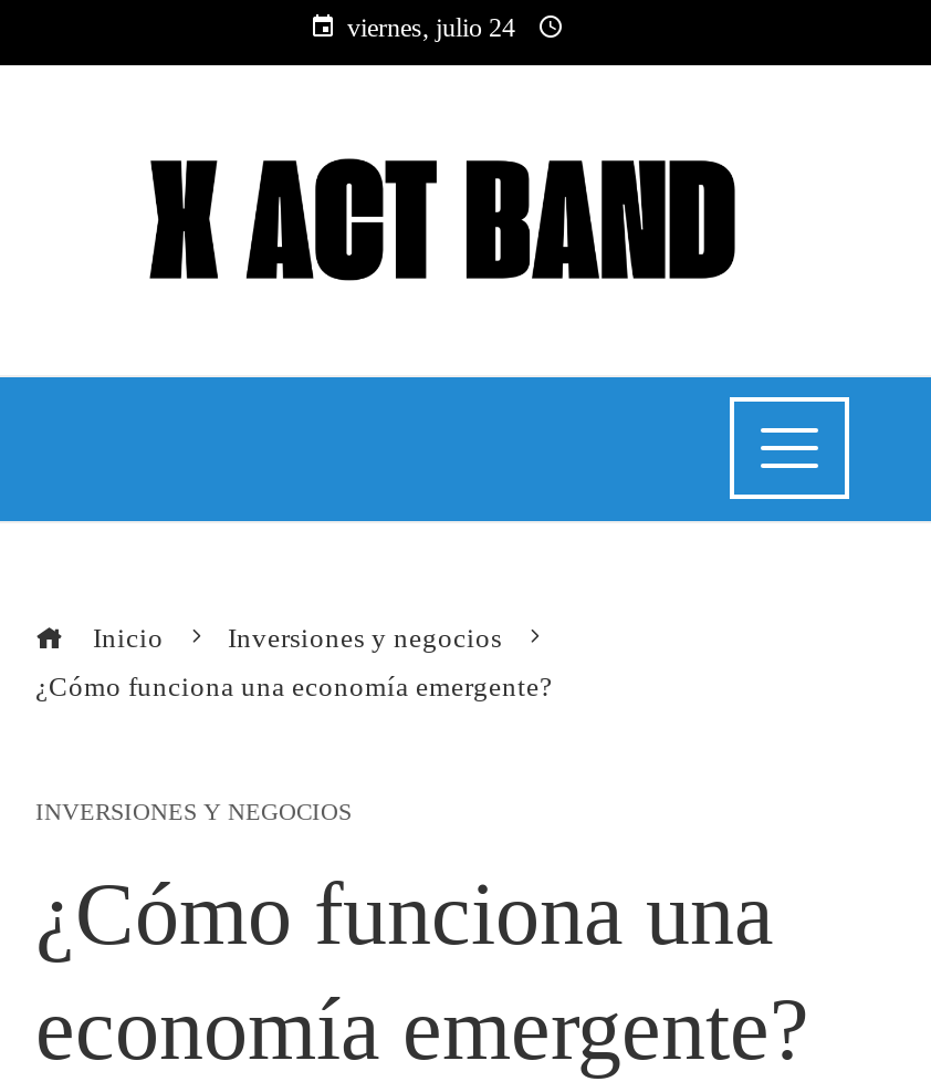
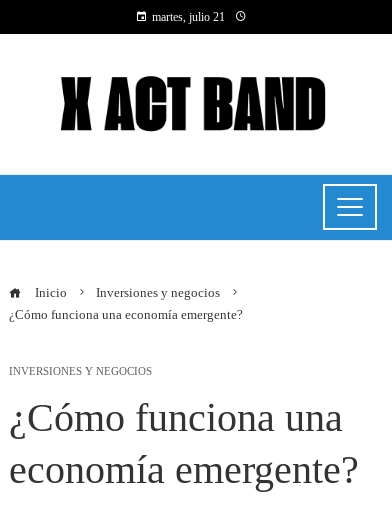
- viernes, julio 24
+ martes, julio 21
